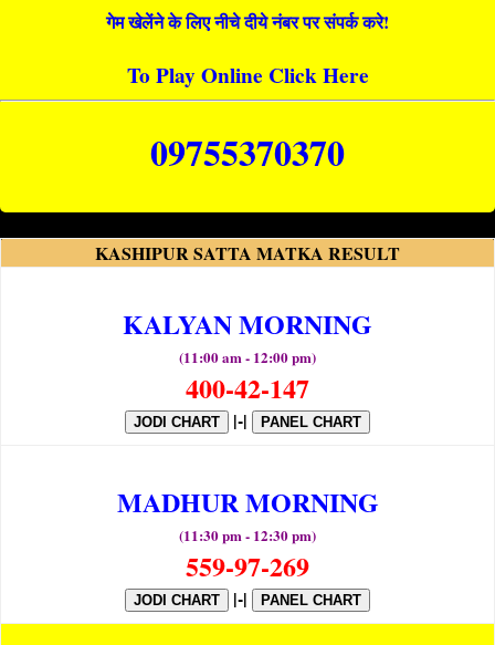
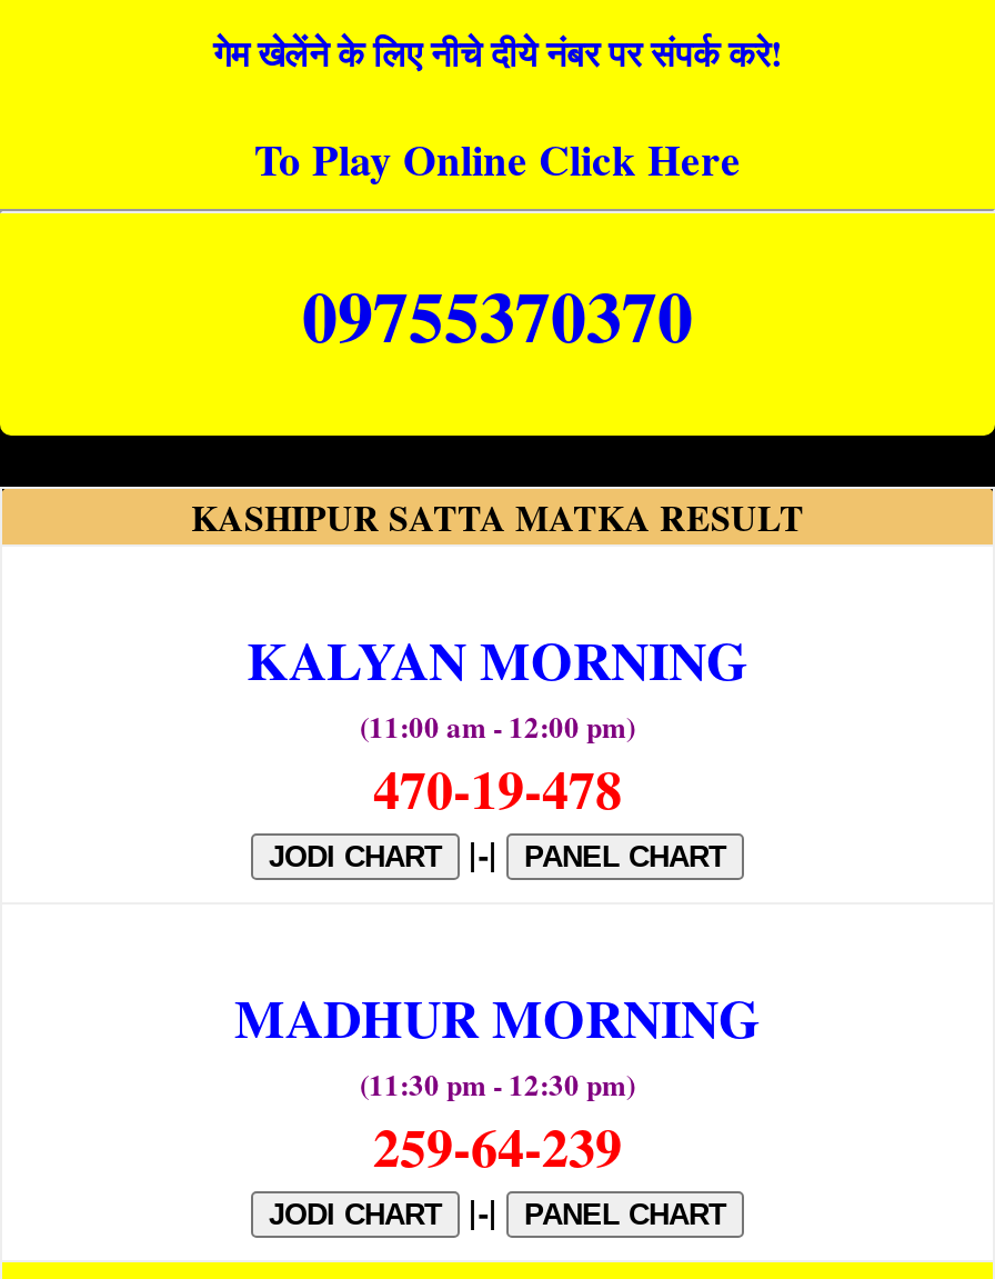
- 400-42-147
+ 470-19-478

- 559-97-269
+ 259-64-239
